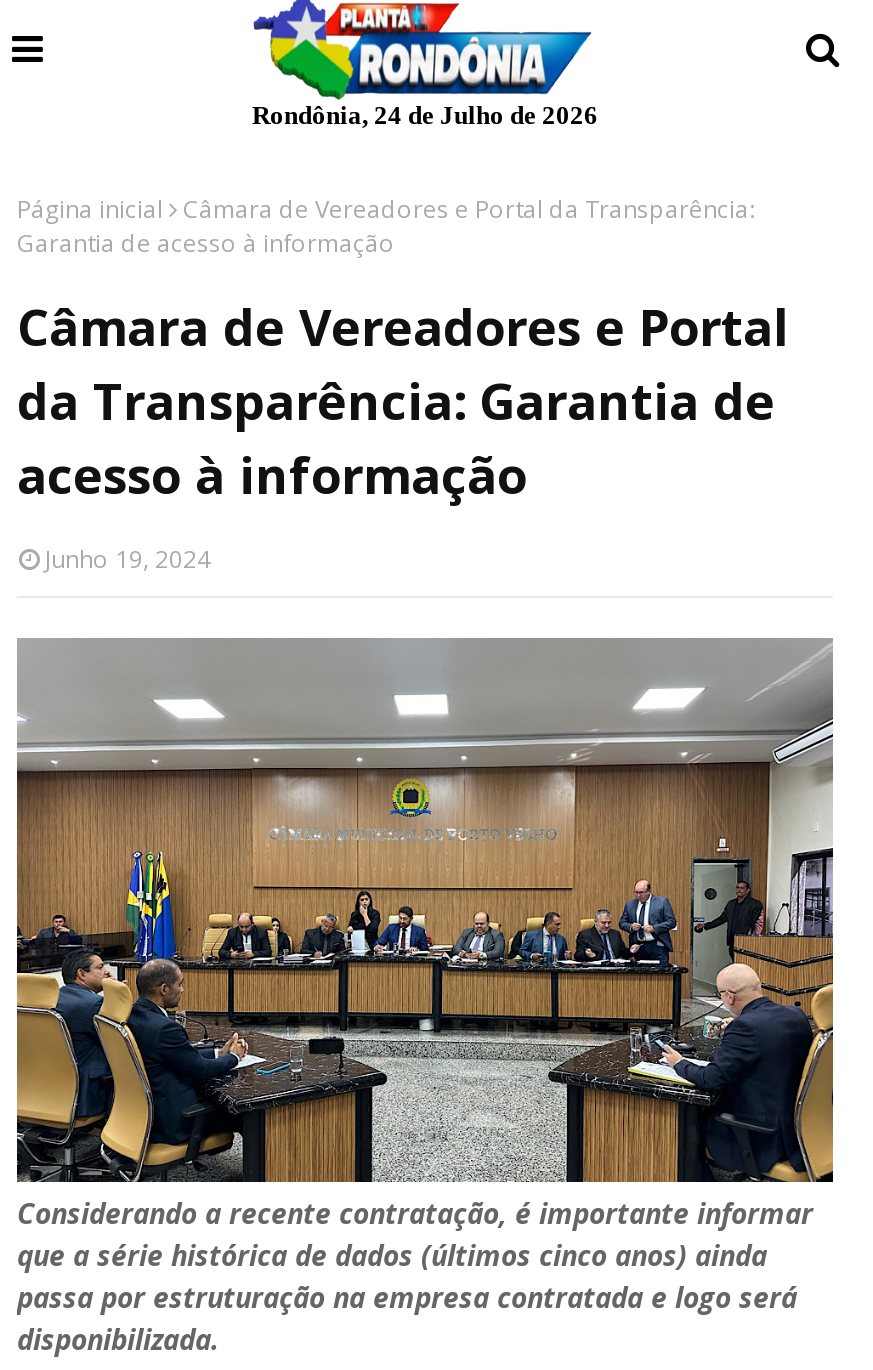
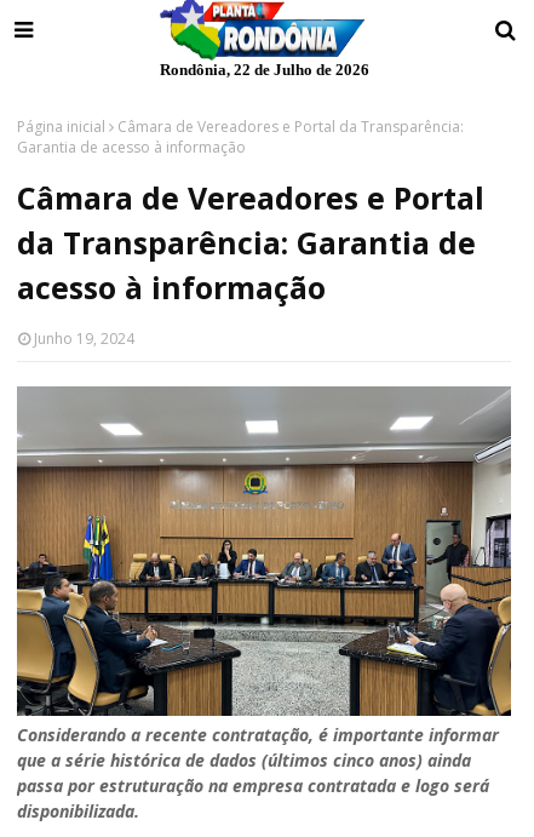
- Rondônia, 24 de Julho de 2026
+ Rondônia, 22 de Julho de 2026
